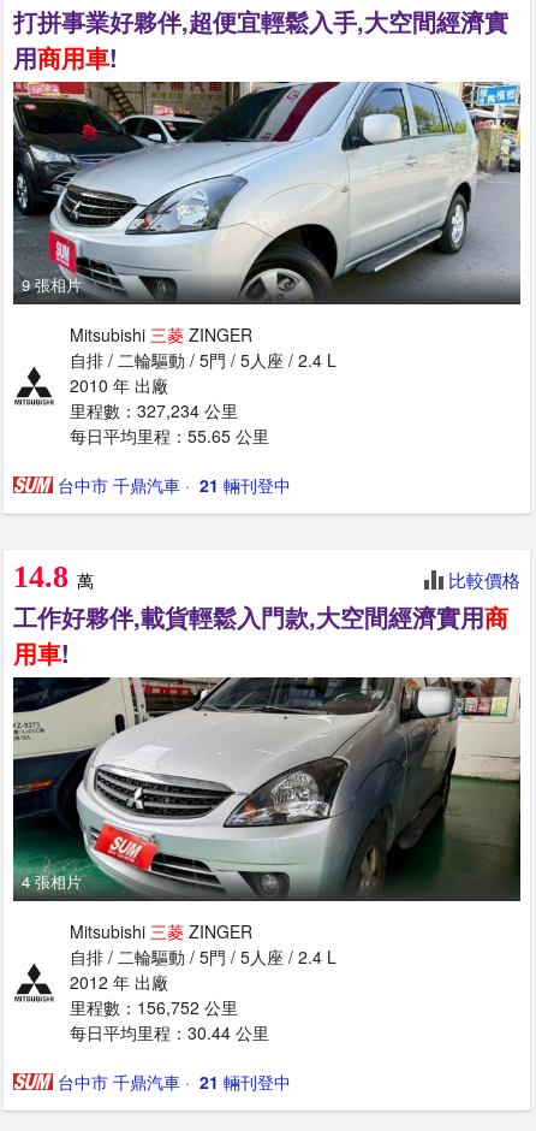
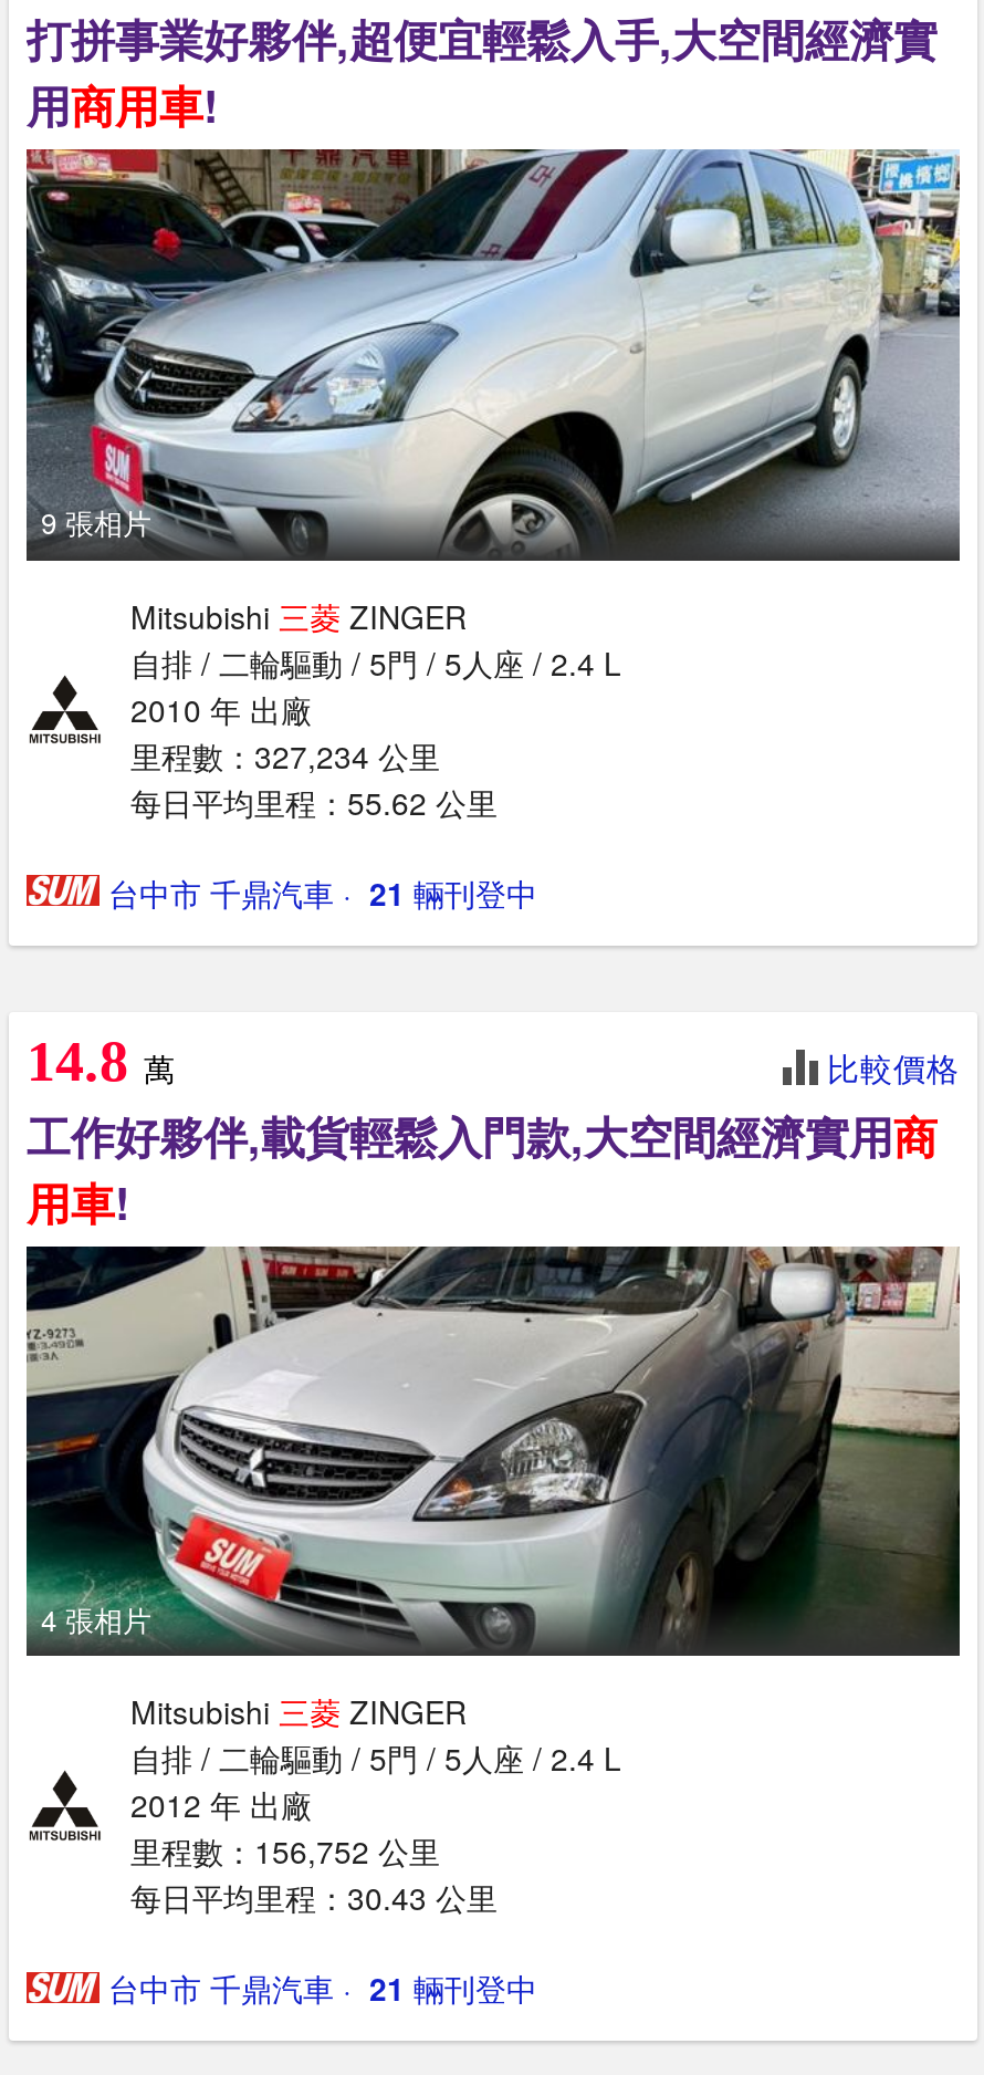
- 每日平均里程：55.65 公里
+ 每日平均里程：55.62 公里

- 每日平均里程：30.44 公里
+ 每日平均里程：30.43 公里
